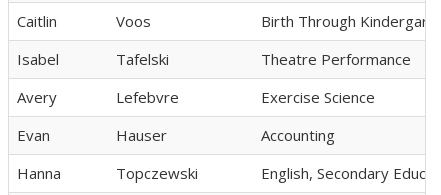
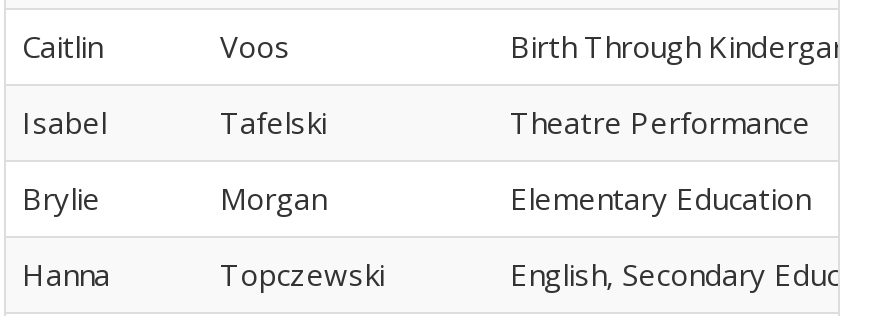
- Avery
- Lefebvre
- Exercise Science
- Evan
- Hauser
- Accounting
+ Brylie
+ Morgan
+ Elementary Education
